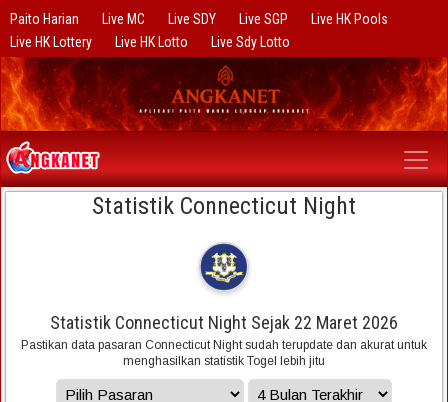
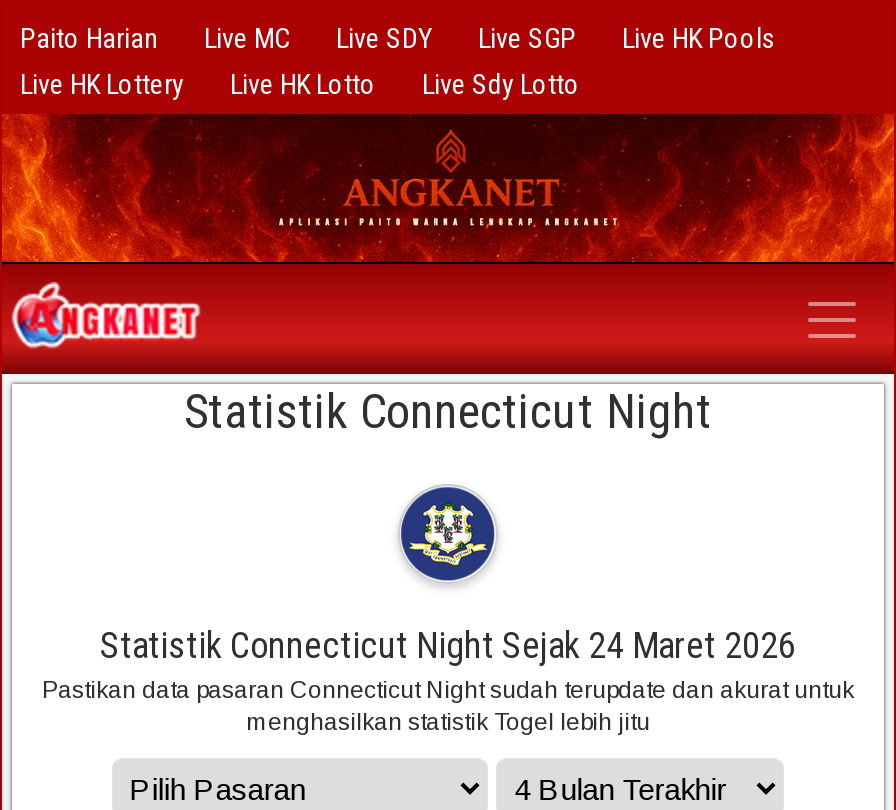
- Statistik Connecticut Night Sejak 22 Maret 2026
+ Statistik Connecticut Night Sejak 24 Maret 2026
